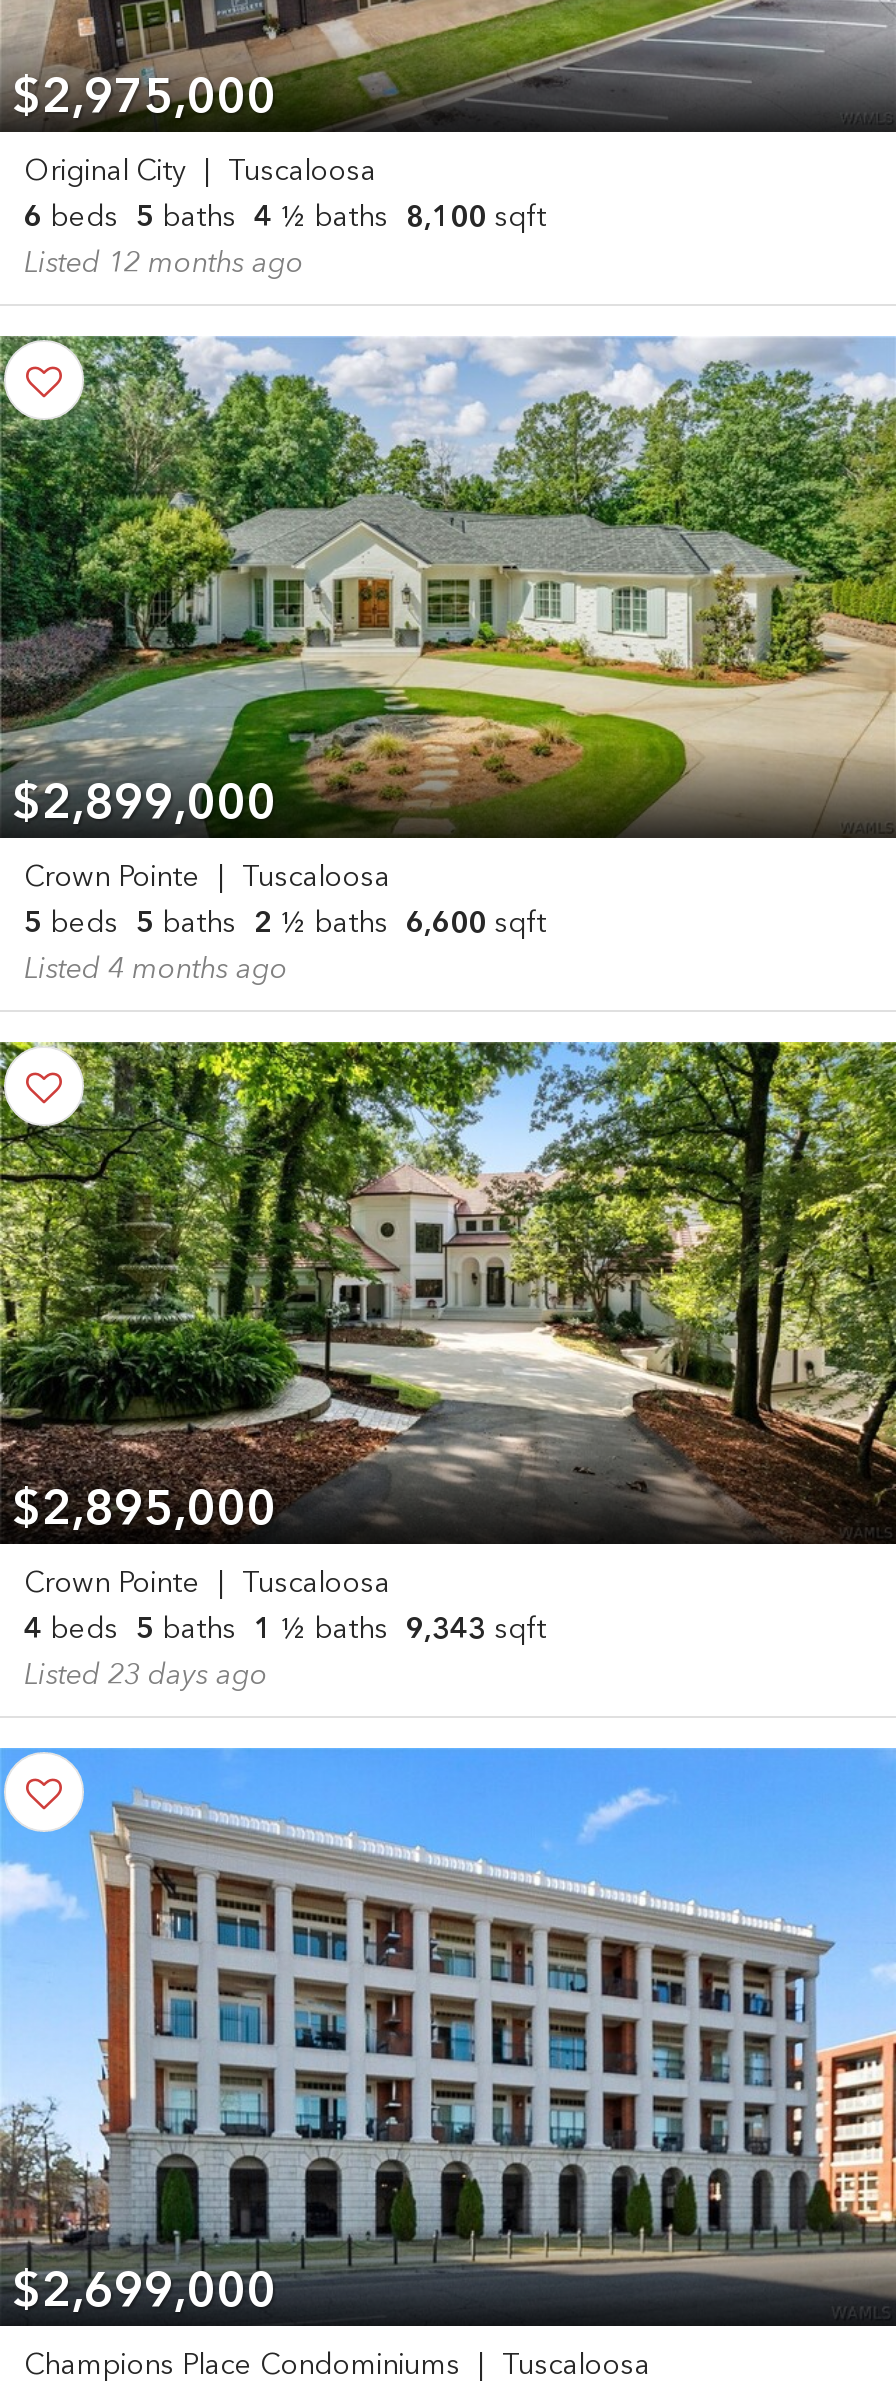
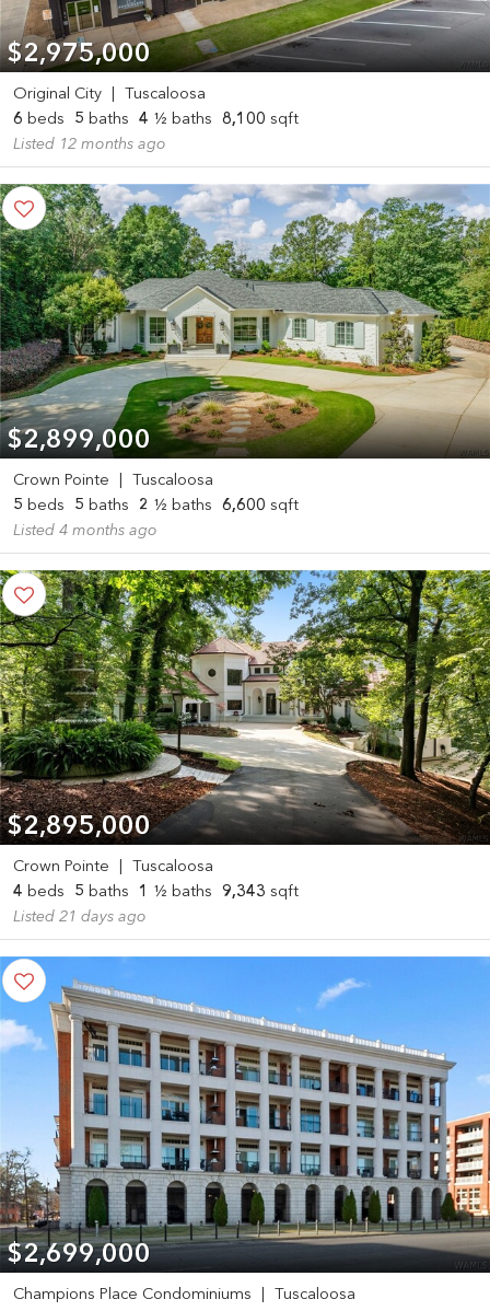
- Listed 23 days ago
+ Listed 21 days ago
